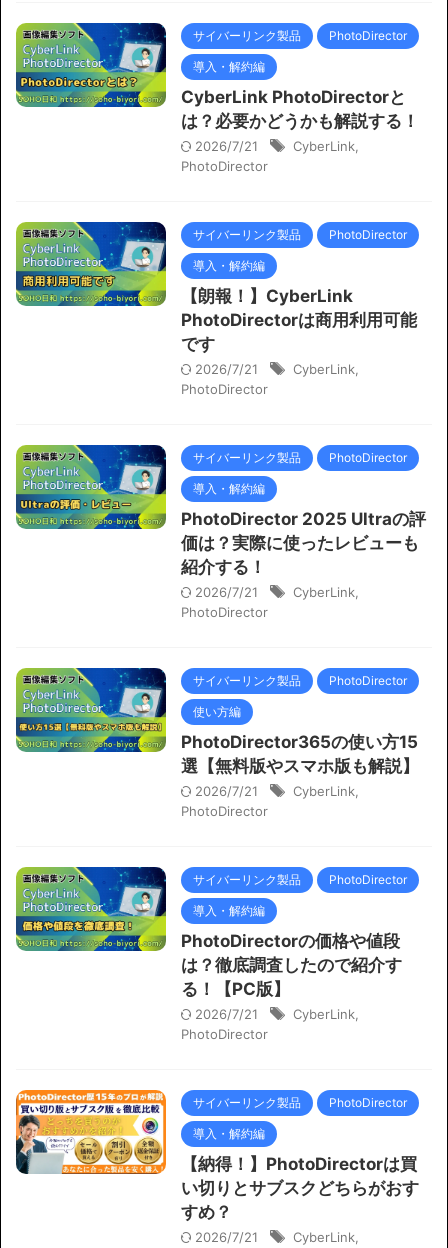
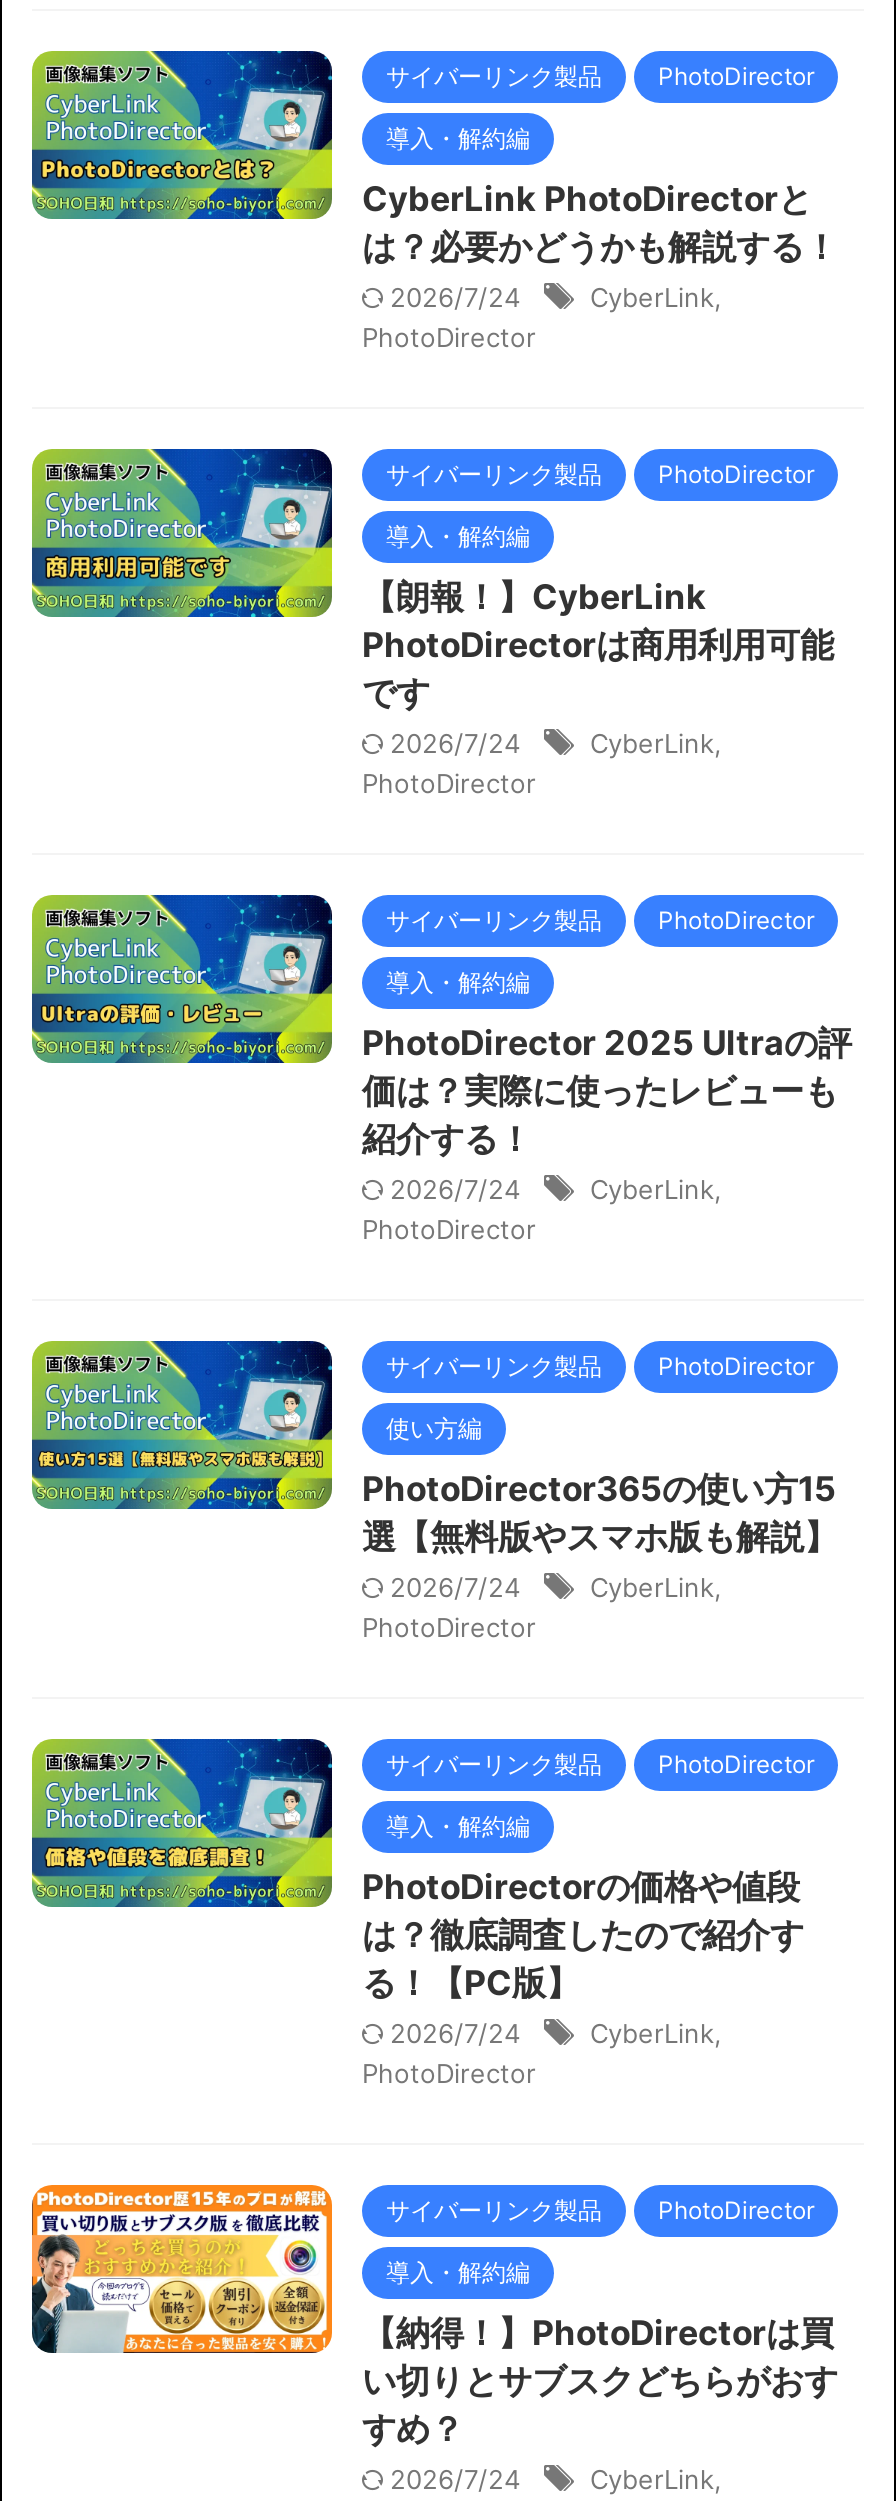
- 2026/7/21 CyberLink,
+ 2026/7/24 CyberLink,

- 2026/7/21 CyberLink,
+ 2026/7/24 CyberLink,

- 2026/7/21 CyberLink,
+ 2026/7/24 CyberLink,

- 2026/7/21 CyberLink,
+ 2026/7/24 CyberLink,

- 2026/7/21 CyberLink,
+ 2026/7/24 CyberLink,

- 2026/7/21 CyberLink,
+ 2026/7/24 CyberLink,
